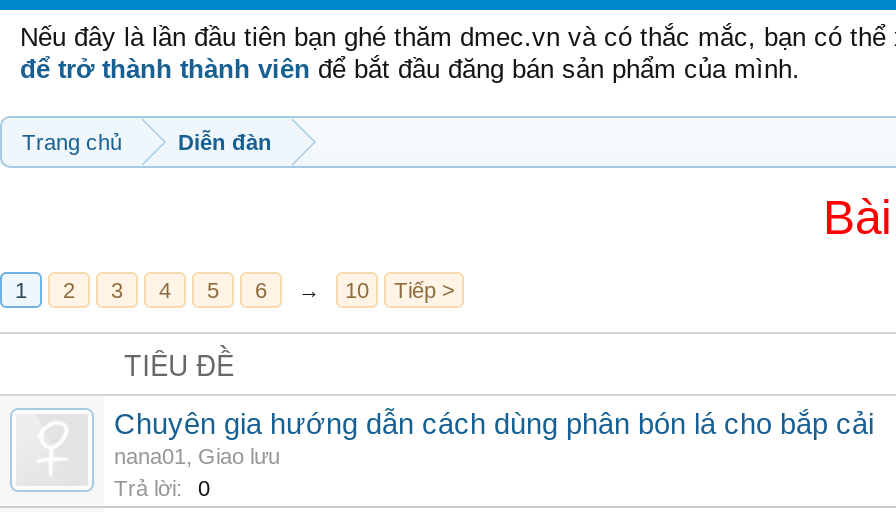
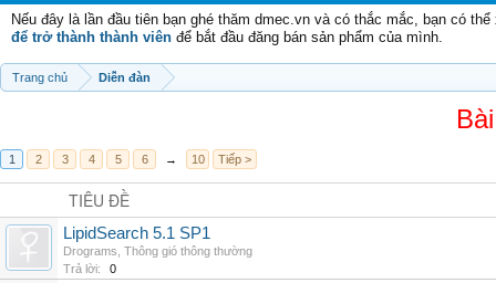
- Chuyên gia hướng dẫn cách dùng phân bón lá cho bắp cải
- nana01, Giao lưu
+ LipidSearch 5.1 SP1
+ Drograms, Thông gió thông thường
